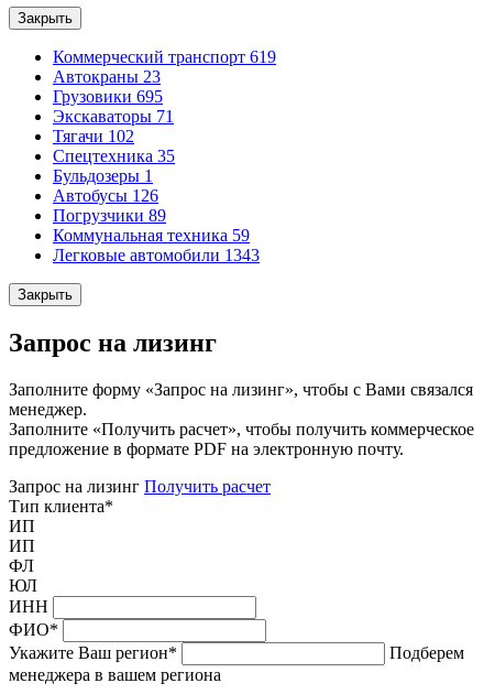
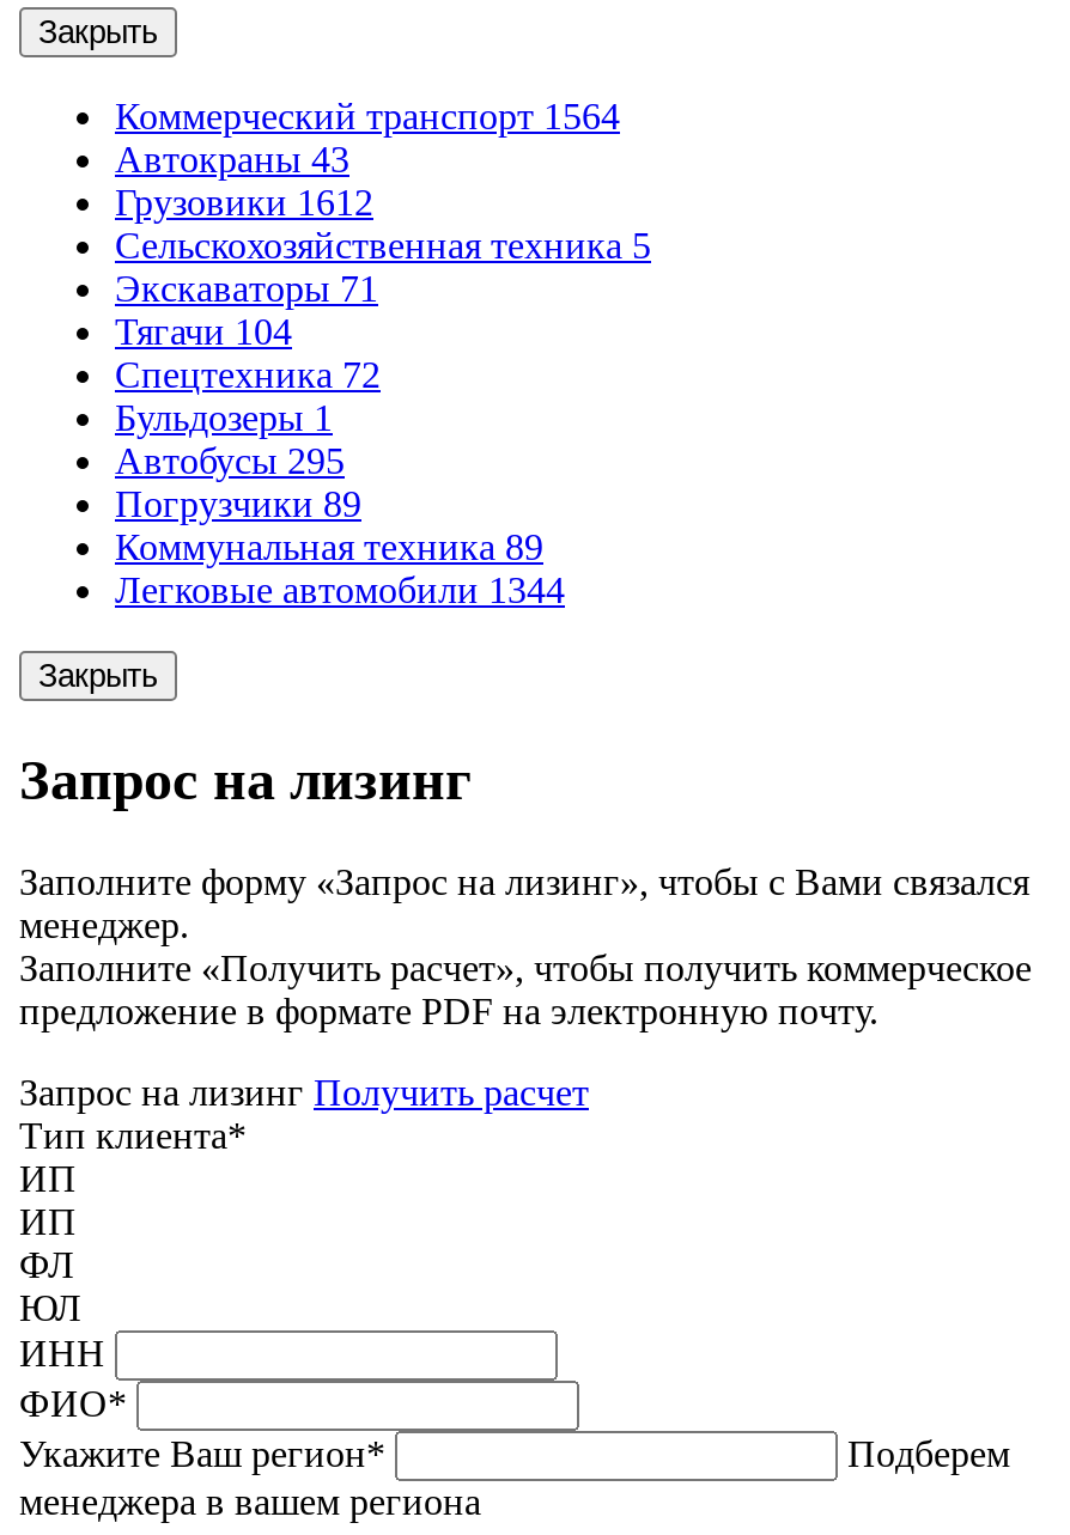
- Коммерческий транспорт 619
- Автокраны 23
- Грузовики 695
+ Коммерческий транспорт 1564
+ Автокраны 43
+ Грузовики 1612
+ Сельскохозяйственная техника 5

- Тягачи 102
+ Тягачи 104

- Спецтехника 35
+ Спецтехника 72

- Автобусы 126
+ Автобусы 295

- Коммунальная техника 59
+ Коммунальная техника 89

- Легковые автомобили 1343
+ Легковые автомобили 1344
